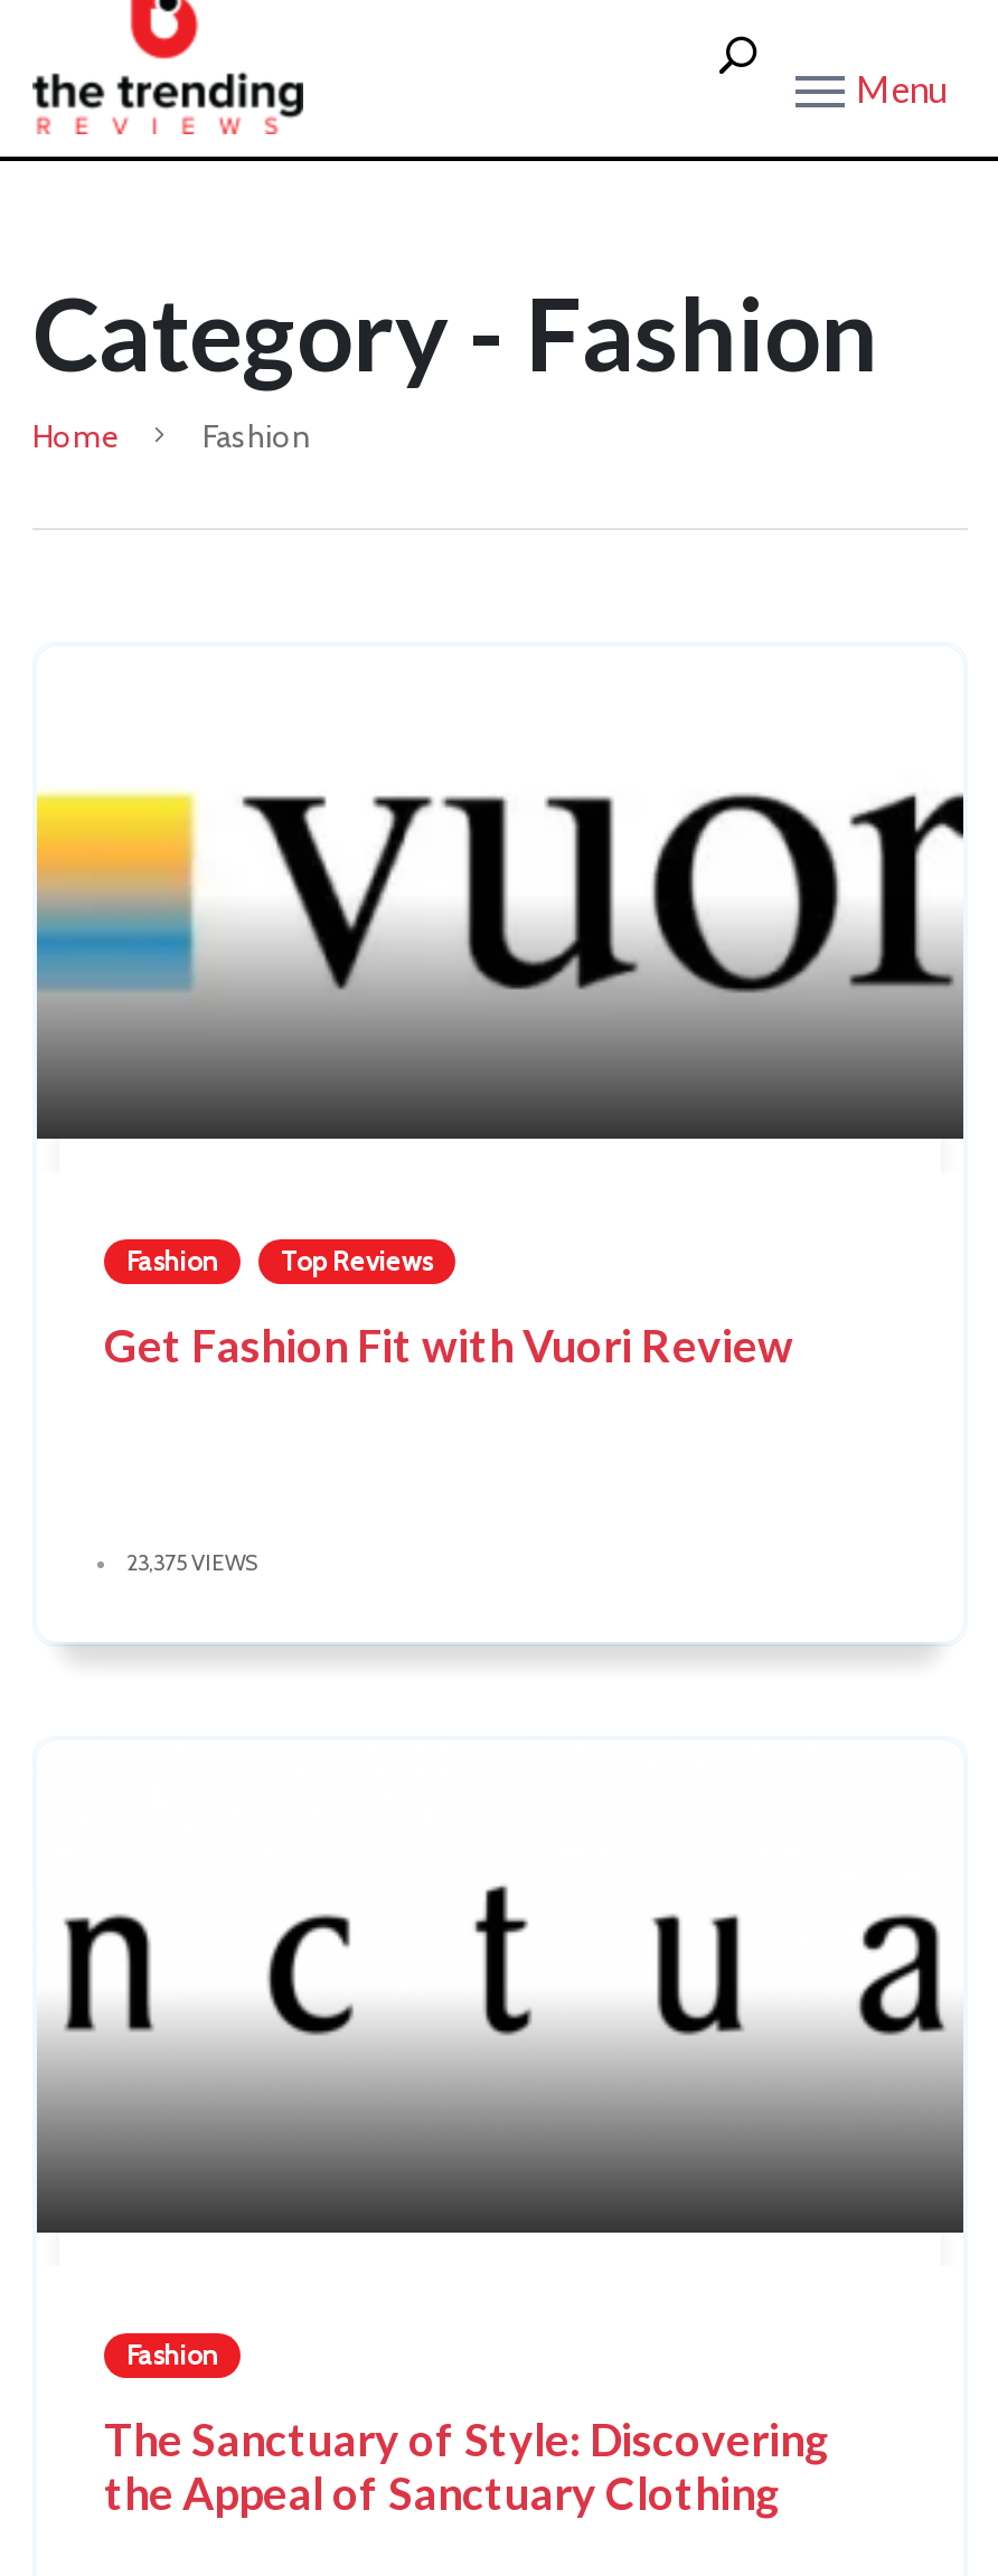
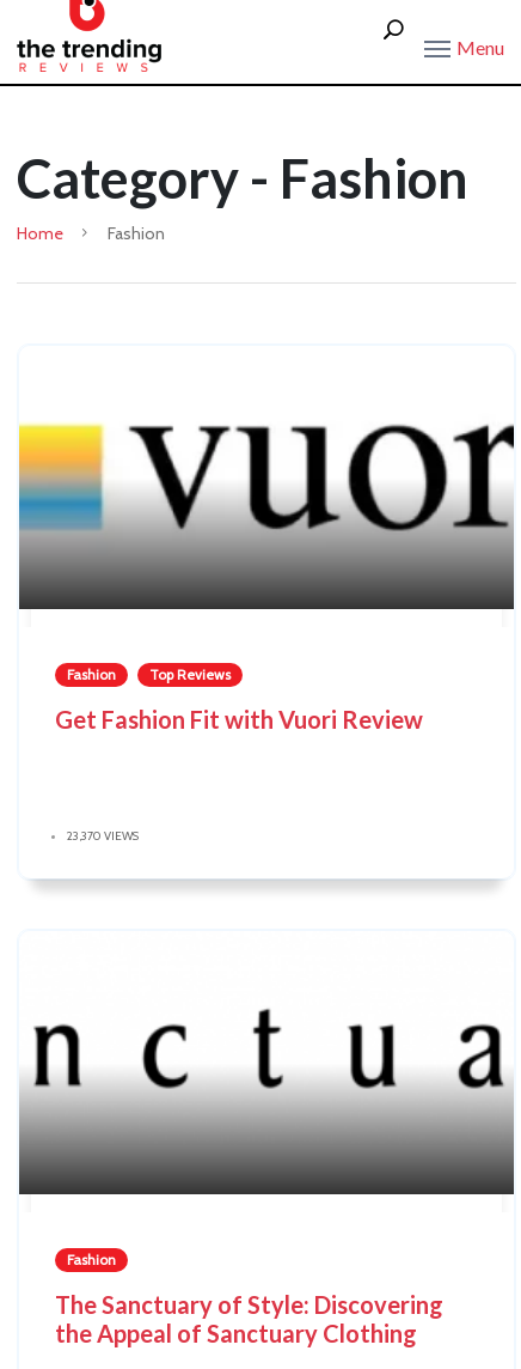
- 23,375 VIEWS
+ 23,370 VIEWS
